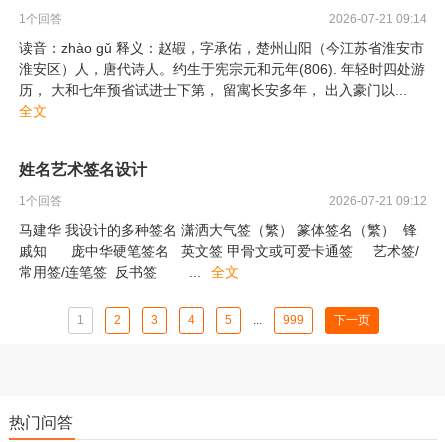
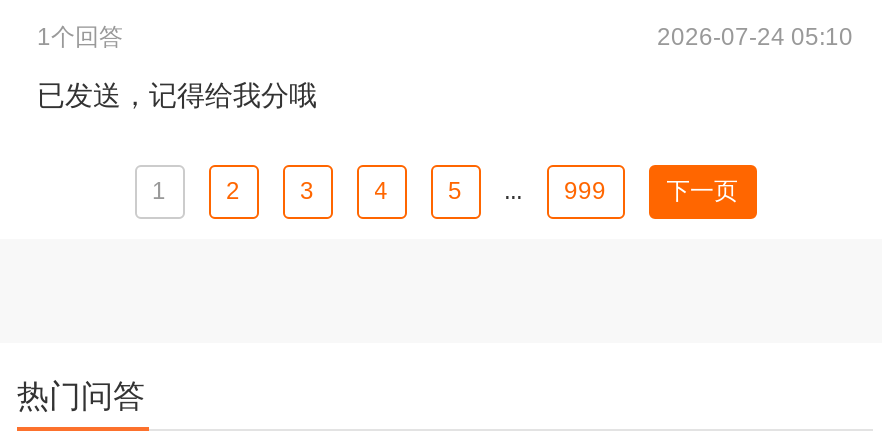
- 2026-07-21 09:14
- 读音：zhào gǔ 释义：赵嘏，字承佑，楚州山阳（今江苏省淮安市
- 淮安区）人，唐代诗人。约生于宪宗元和元年(806). 年轻时四处游
- 历， 大和七年预省试进士下第， 留寓长安多年， 出入豪门以...
- 全文
- 姓名艺术签名设计
- 1个回答
- 2026-07-21 09:12
- 马建华 我设计的多种签名 潇洒大气签（繁） 篆体签名（繁） 锋
- 戚知 庞中华硬笔签名 英文签 甲骨文或可爱卡通签 艺术签/
- 常用签/连笔签 反书签...
- 全文
+ 2026-07-24 05:10
+ 已发送，记得给我分哦
